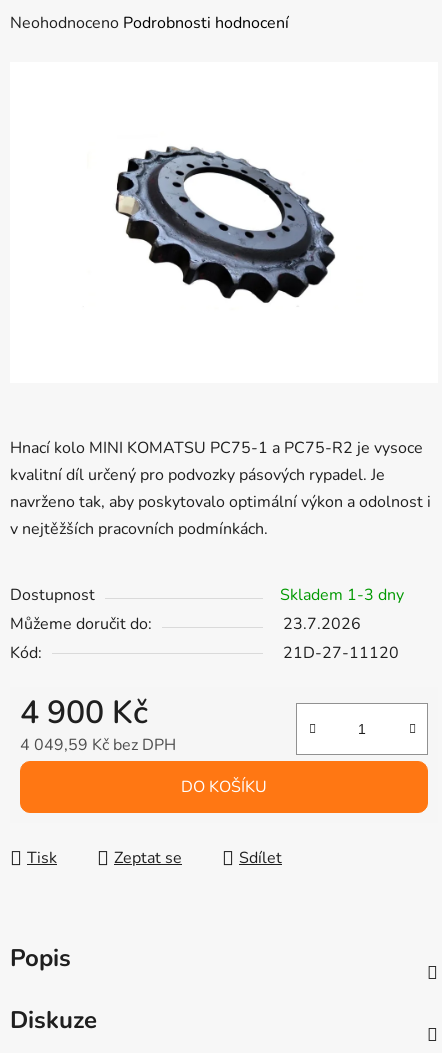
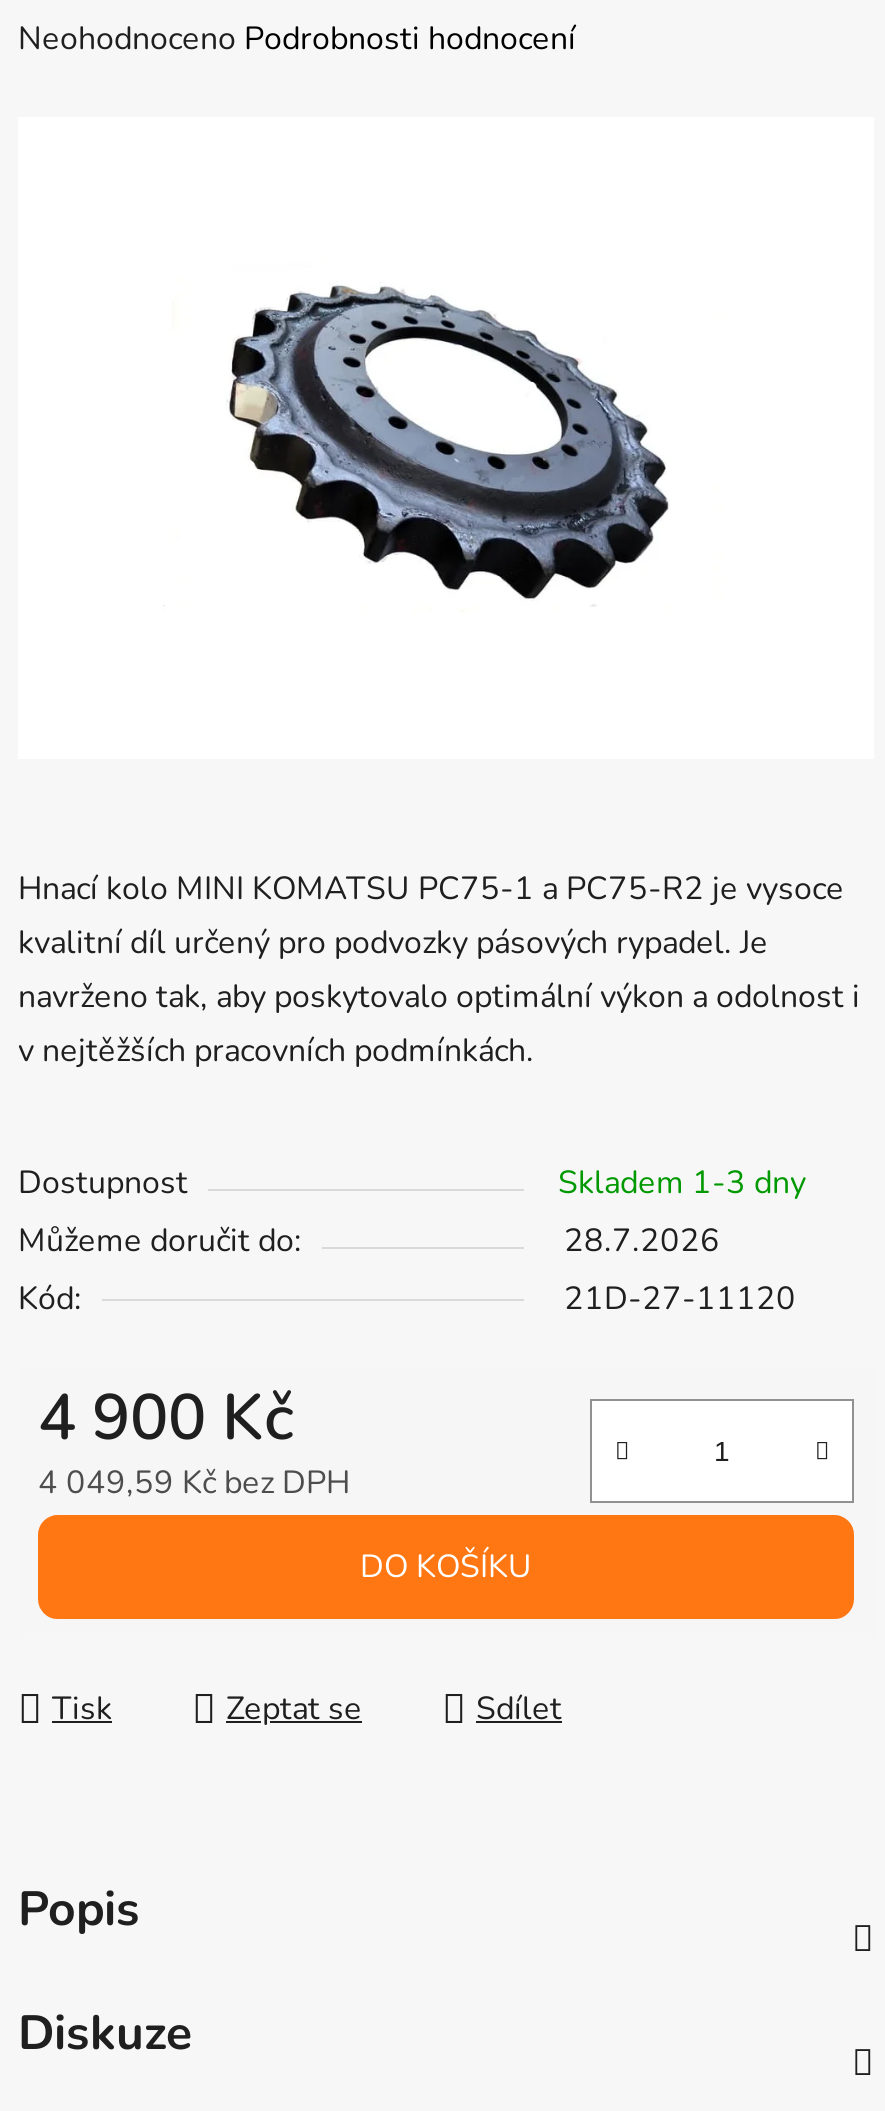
- 23.7.2026
+ 28.7.2026
